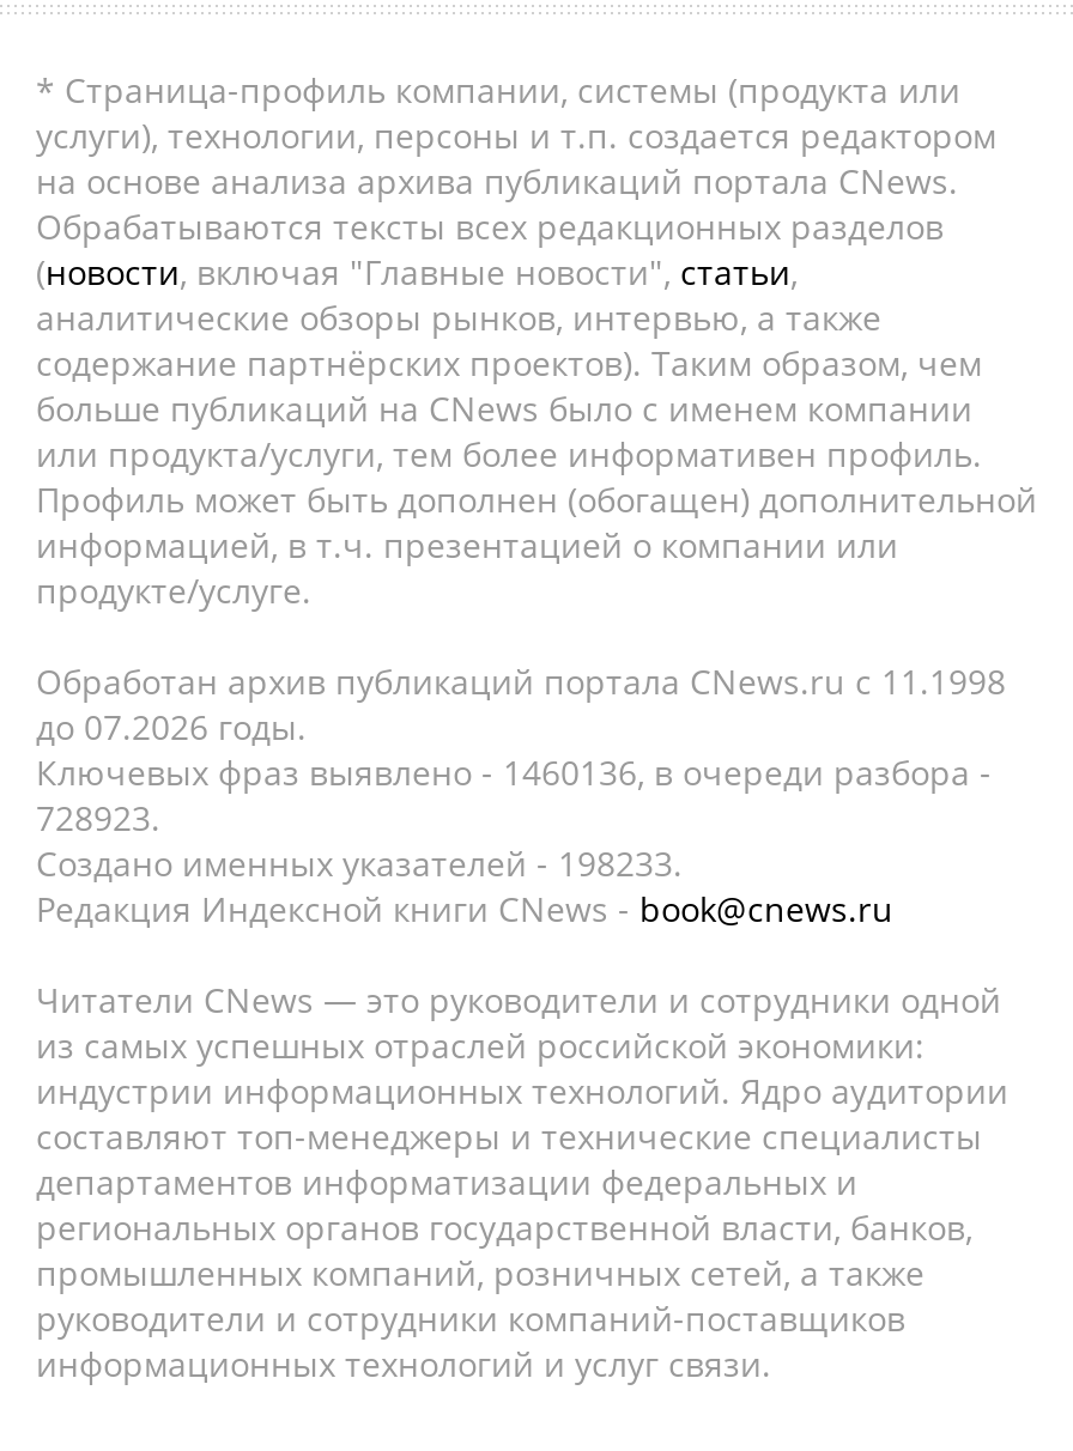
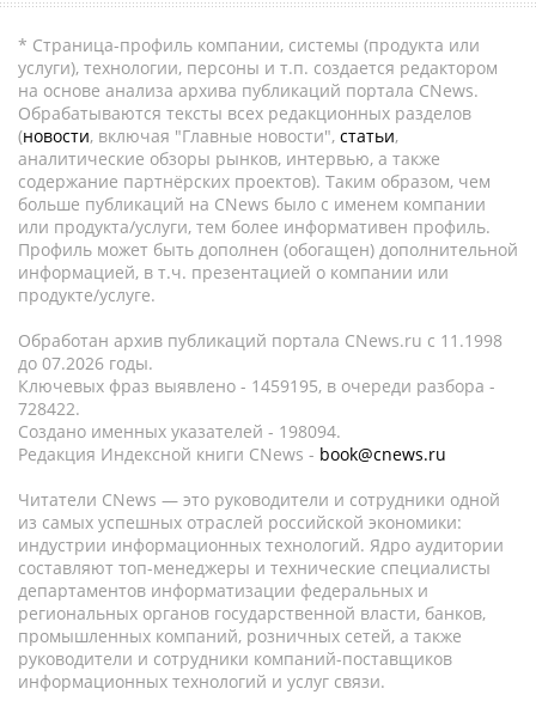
- Ключевых фраз выявлено - 1460136, в очереди разбора -
+ Ключевых фраз выявлено - 1459195, в очереди разбора -

- 728923.
+ 728422.

- Создано именных указателей - 198233.
+ Создано именных указателей - 198094.
